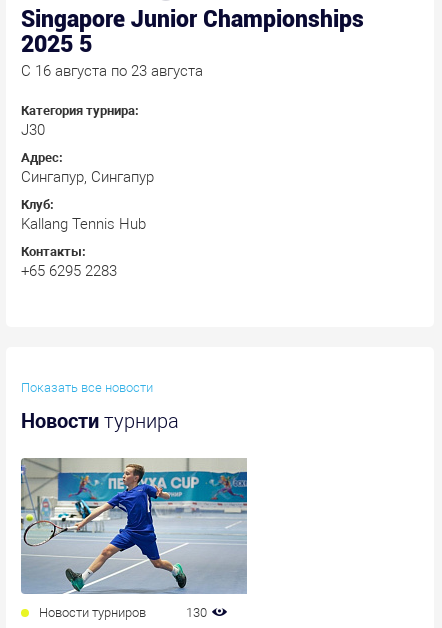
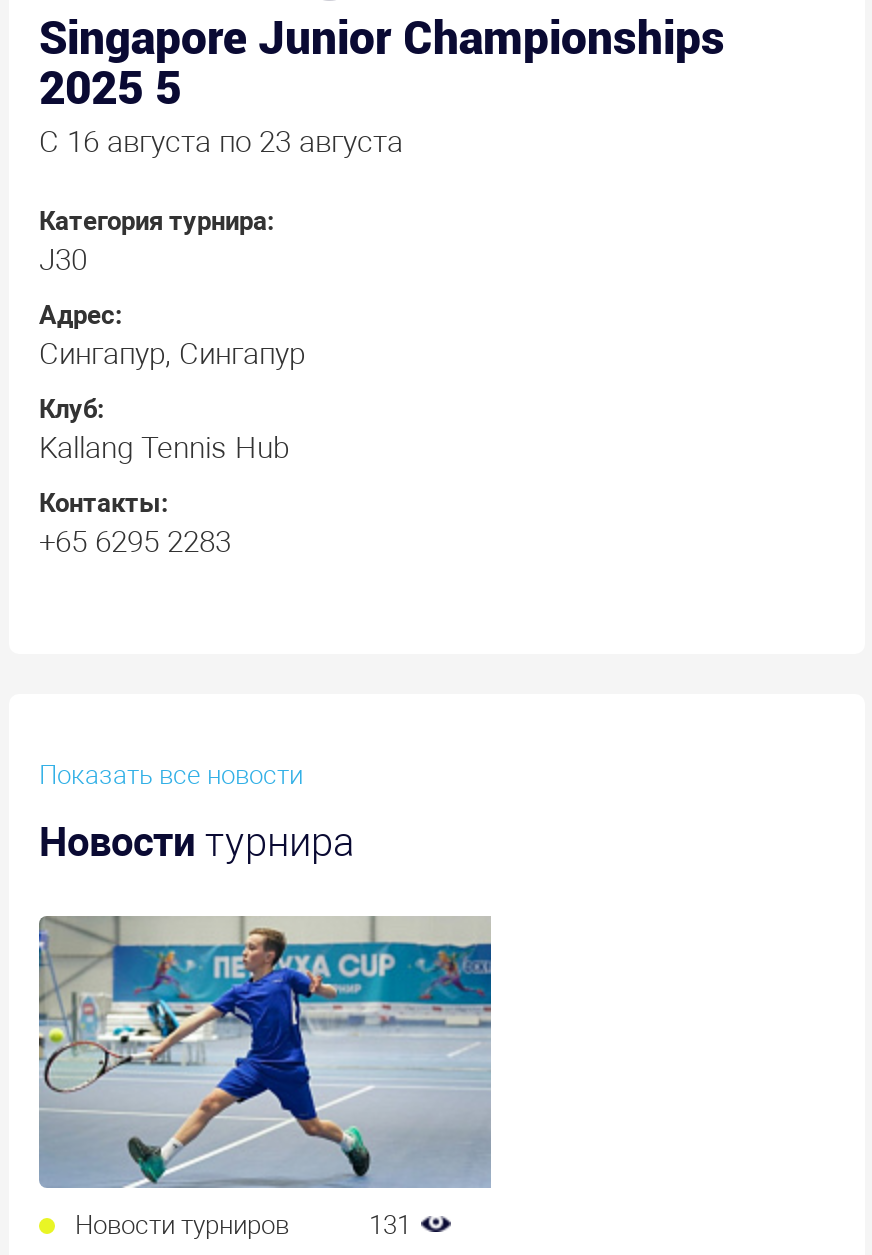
- 130
+ 131
